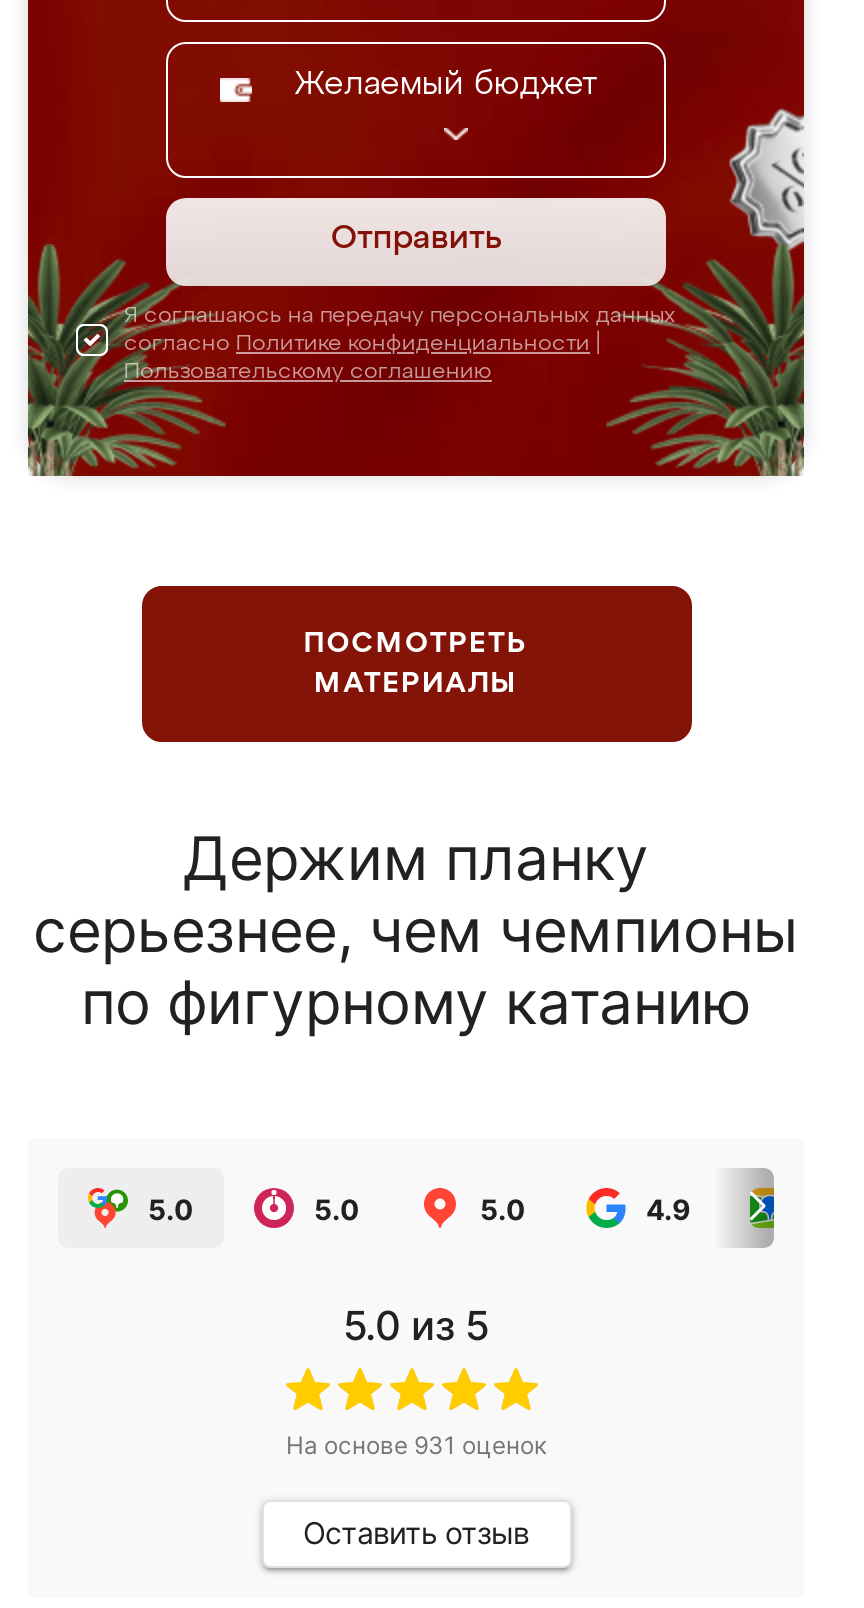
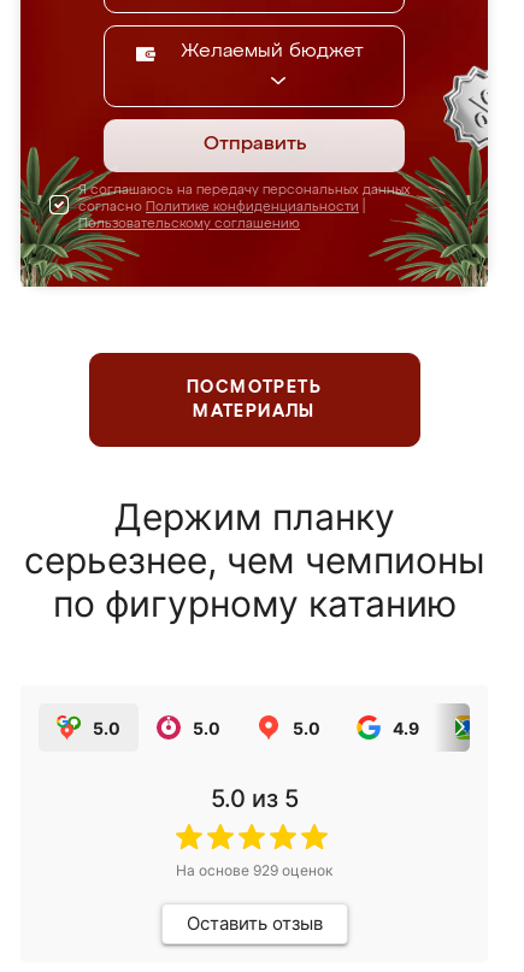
- На основе 931 оценок
+ На основе 929 оценок
